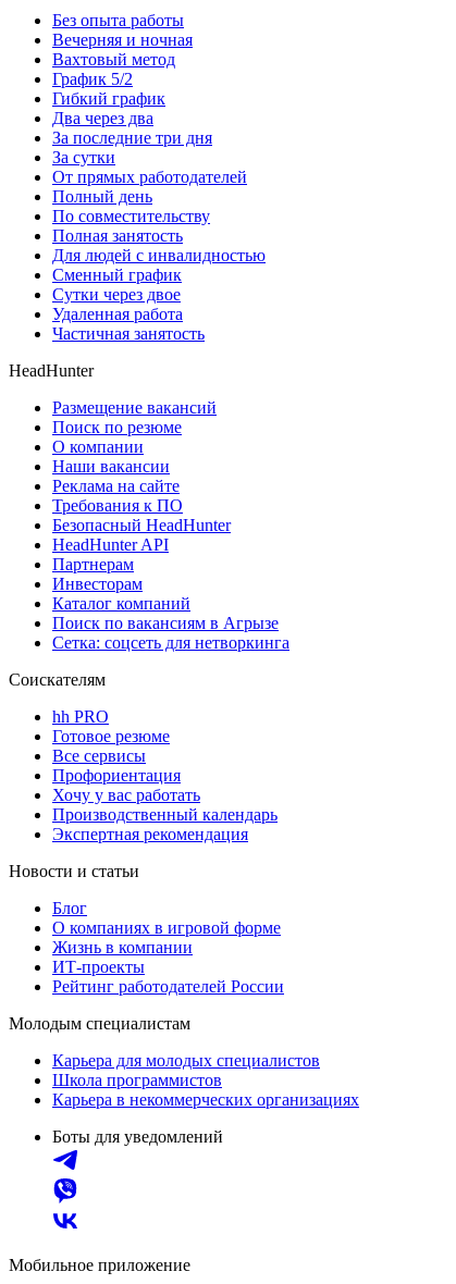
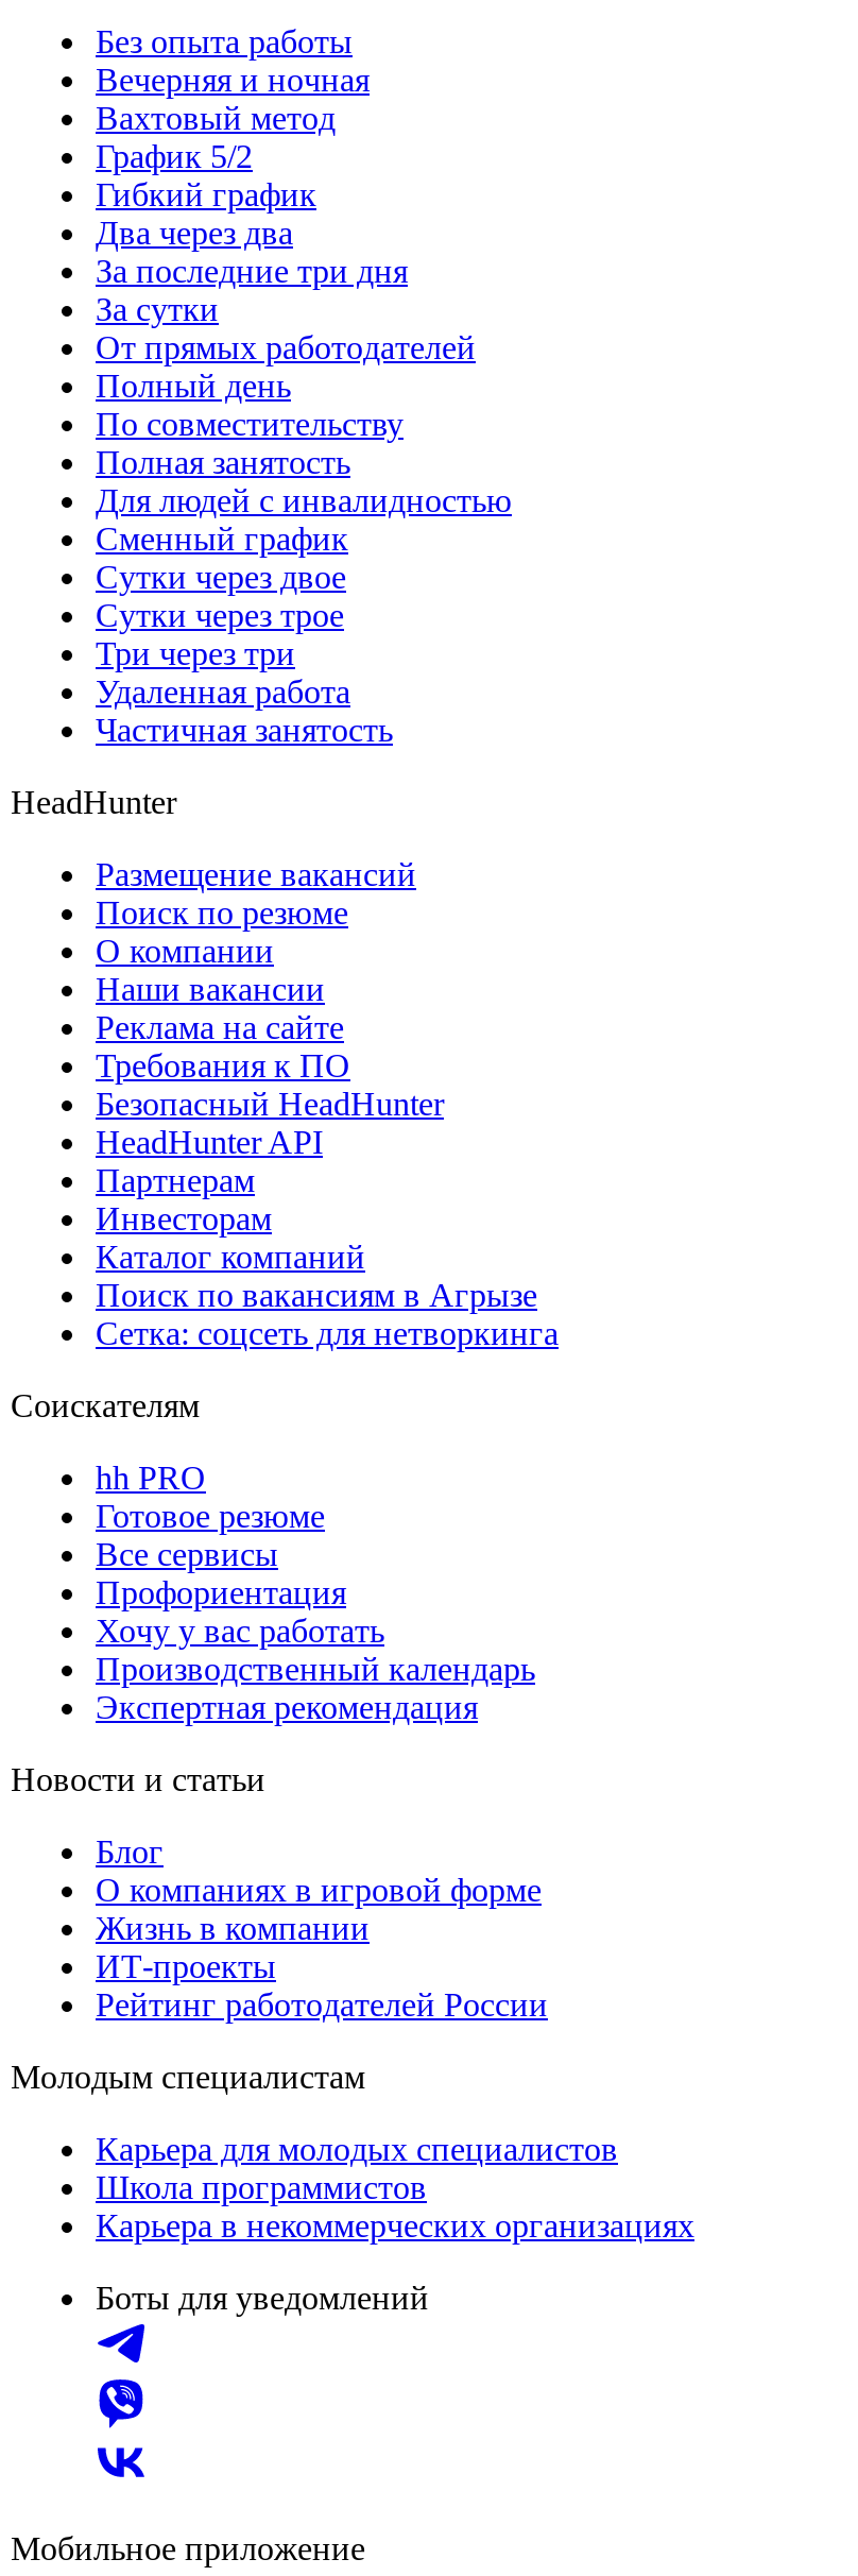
+ Сутки через трое
+ Три через три
